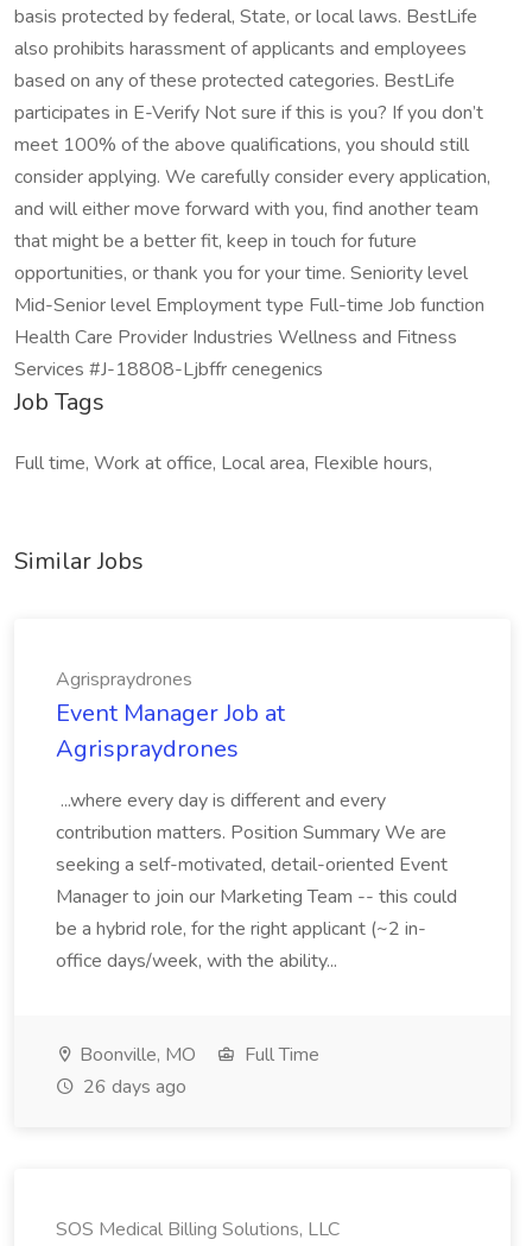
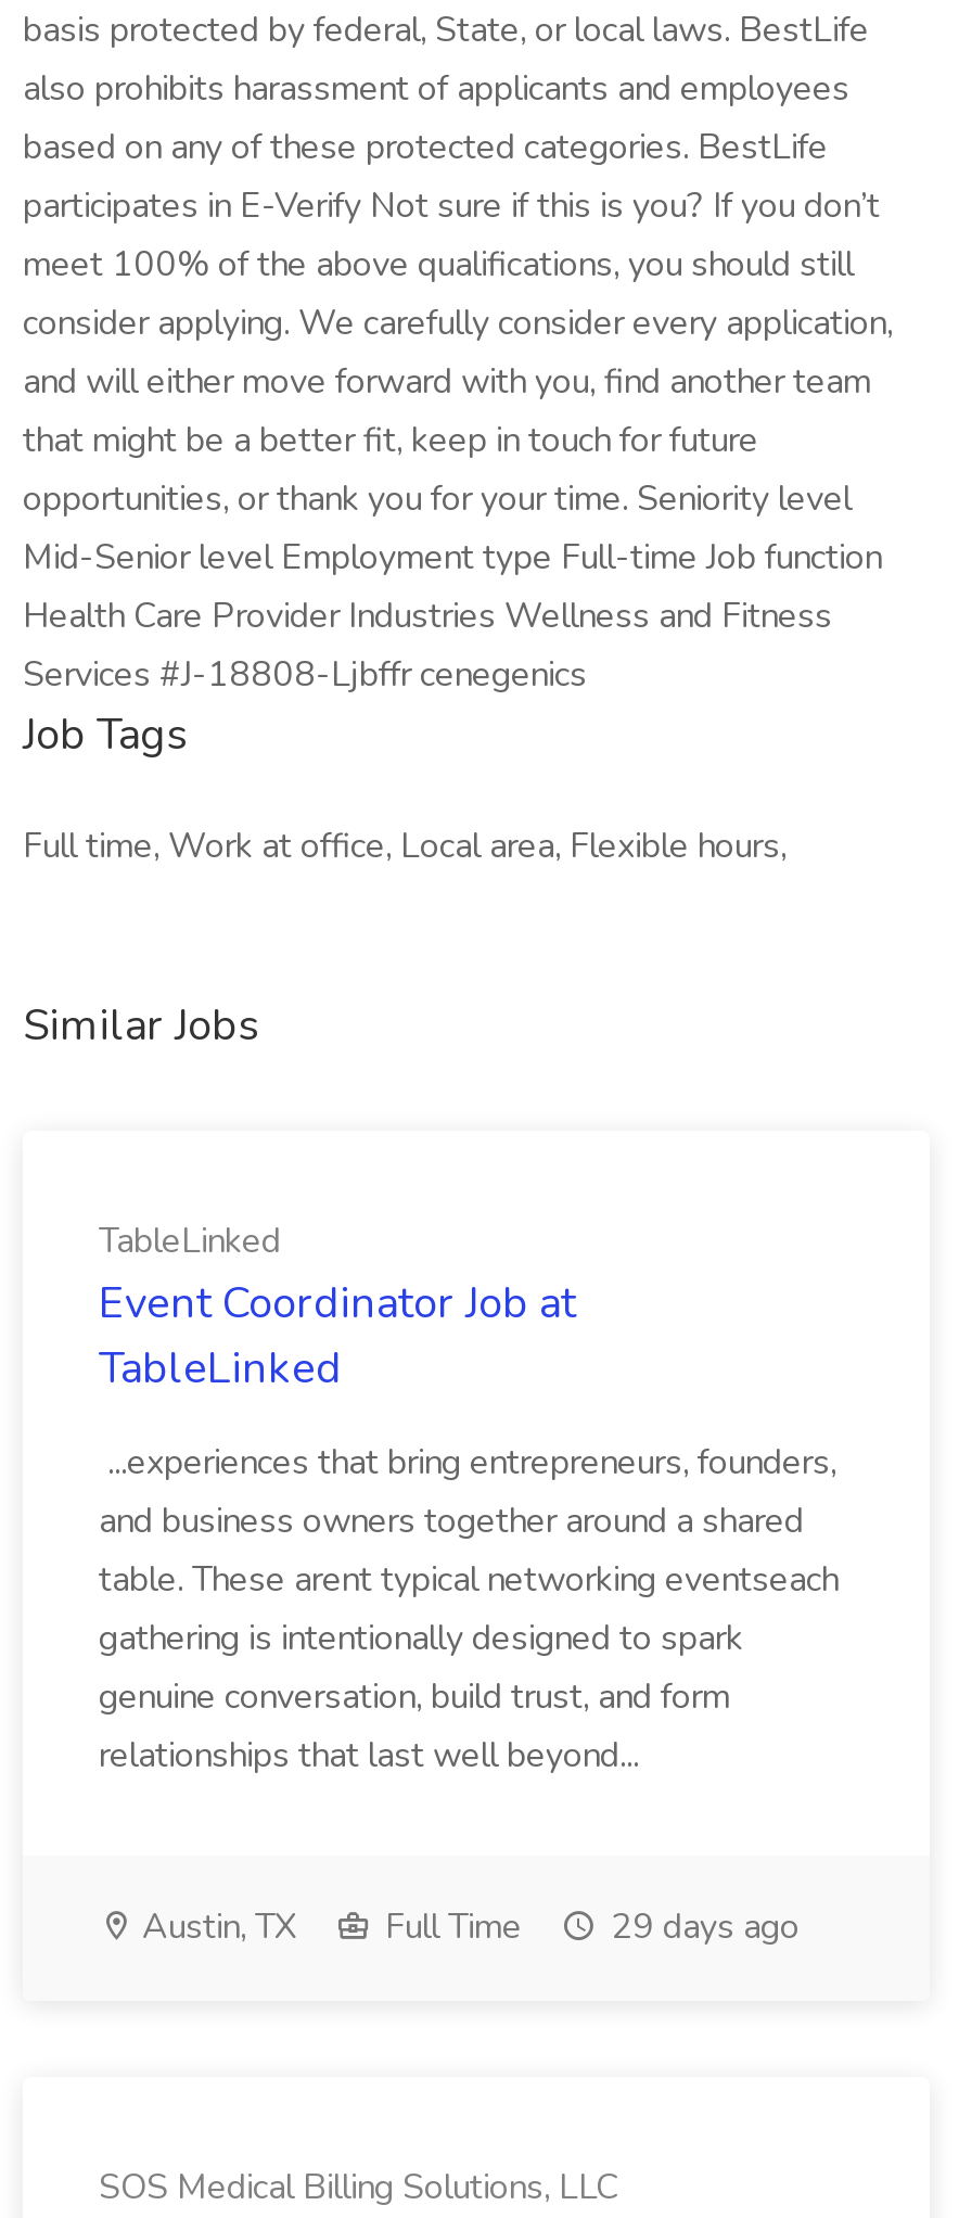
- Agrispraydrones
- Event Manager Job at
- Agrispraydrones
+ TableLinked
+ Event Coordinator Job at
+ TableLinked

- ...where every day is different and every
- contribution matters. Position Summary We are
- seeking a self-motivated, detail-oriented Event
- Manager to join our Marketing Team -- this could
- be a hybrid role, for the right applicant (~2 in-
- office days/week, with the ability...
+ ...experiences that bring entrepreneurs, founders,
+ and business owners together around a shared
+ table. These arent typical networking eventseach
+ gathering is intentionally designed to spark
+ genuine conversation, build trust, and form
+ relationships that last well beyond...

- Boonville, MO
+ Austin, TX

- 26 days ago
+ 29 days ago
